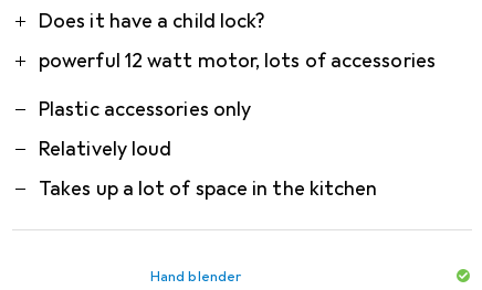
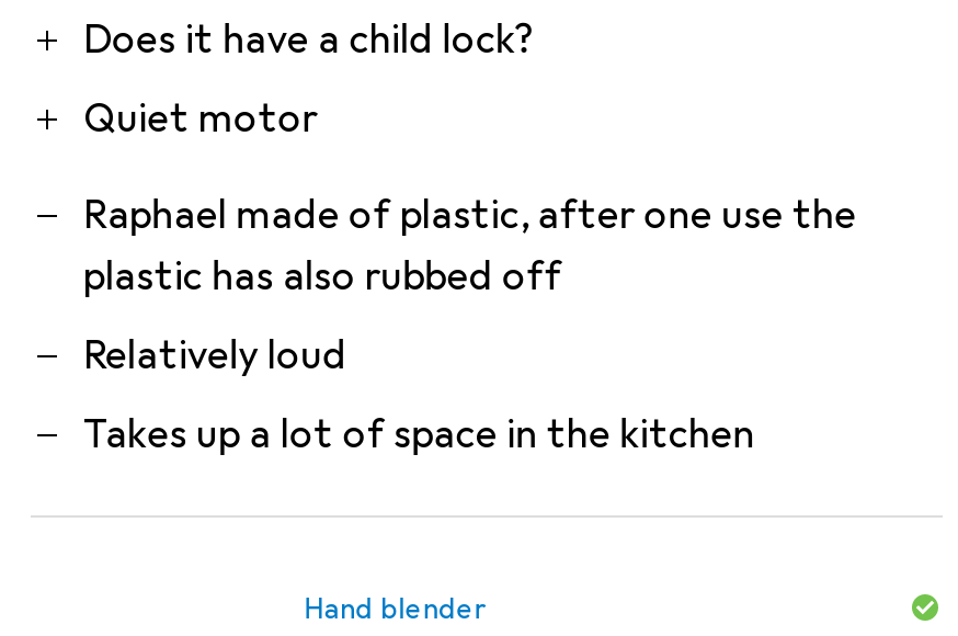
- powerful 12 watt motor, lots of accessories
+ Quiet motor

- Plastic accessories only
+ Raphael made of plastic, after one use the
+ plastic has also rubbed off
